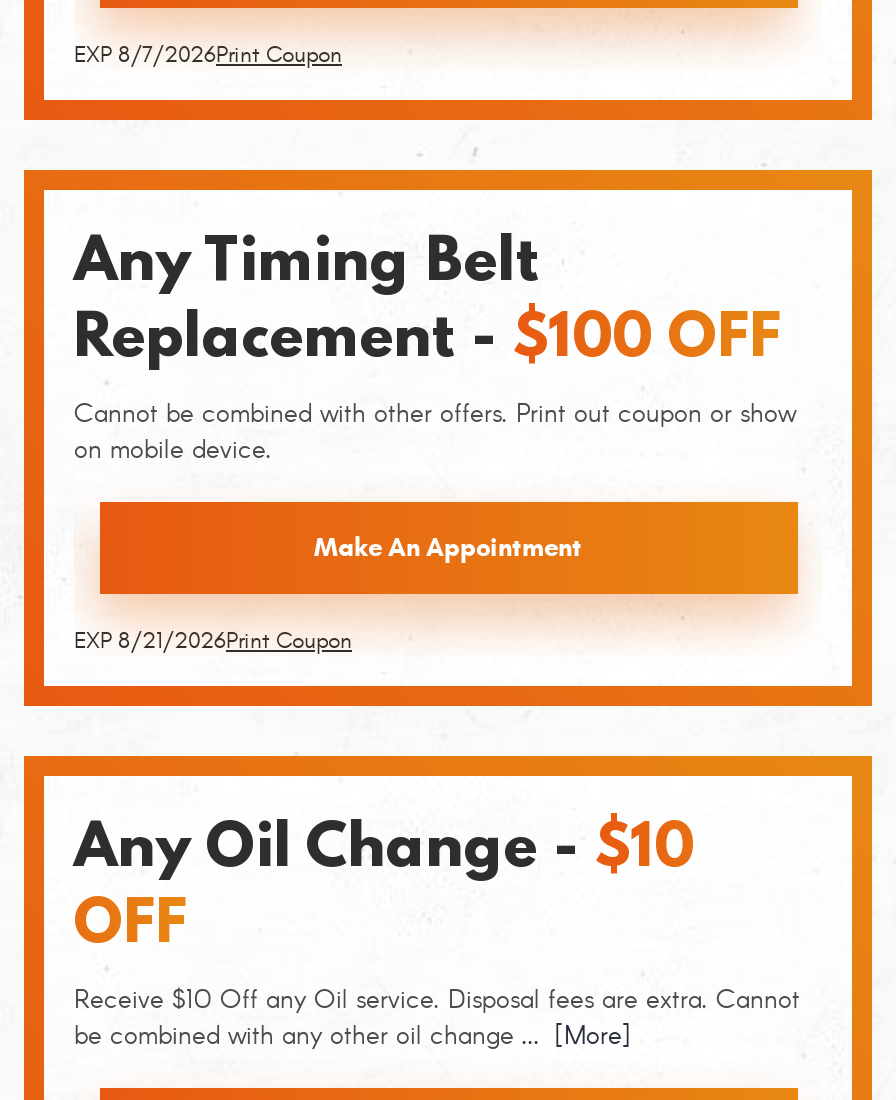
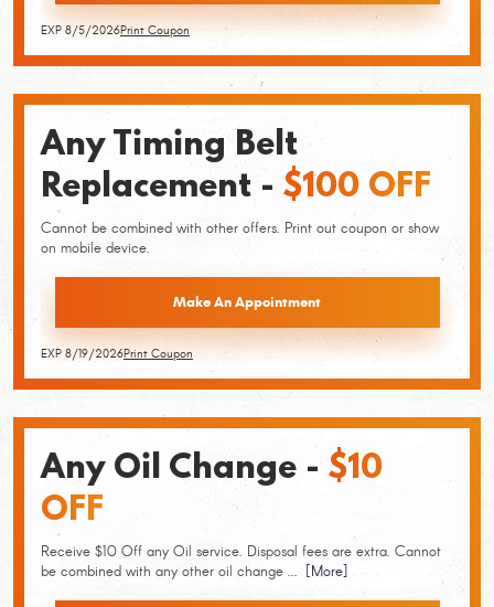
- EXP 8/7/2026 Print Coupon
+ EXP 8/5/2026 Print Coupon

- EXP 8/21/2026 Print Coupon
+ EXP 8/19/2026 Print Coupon
